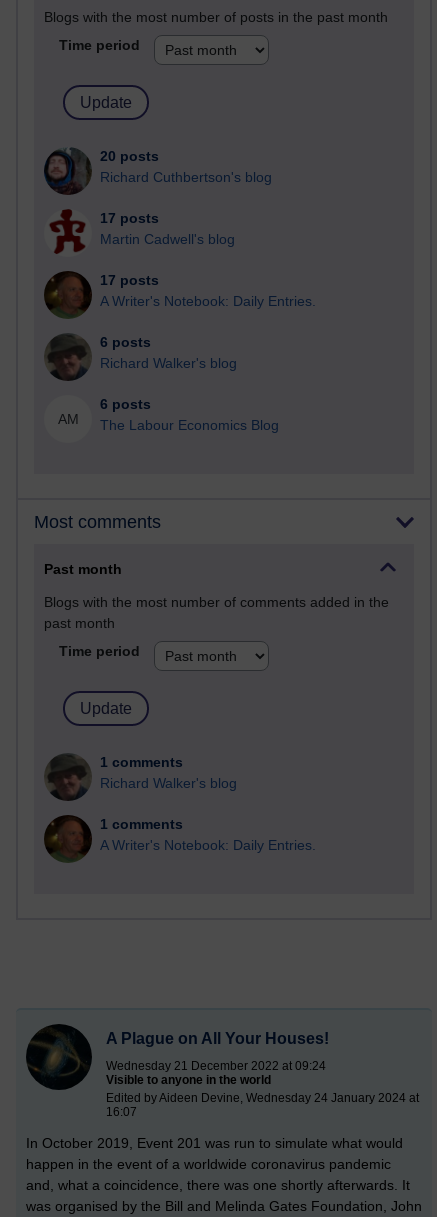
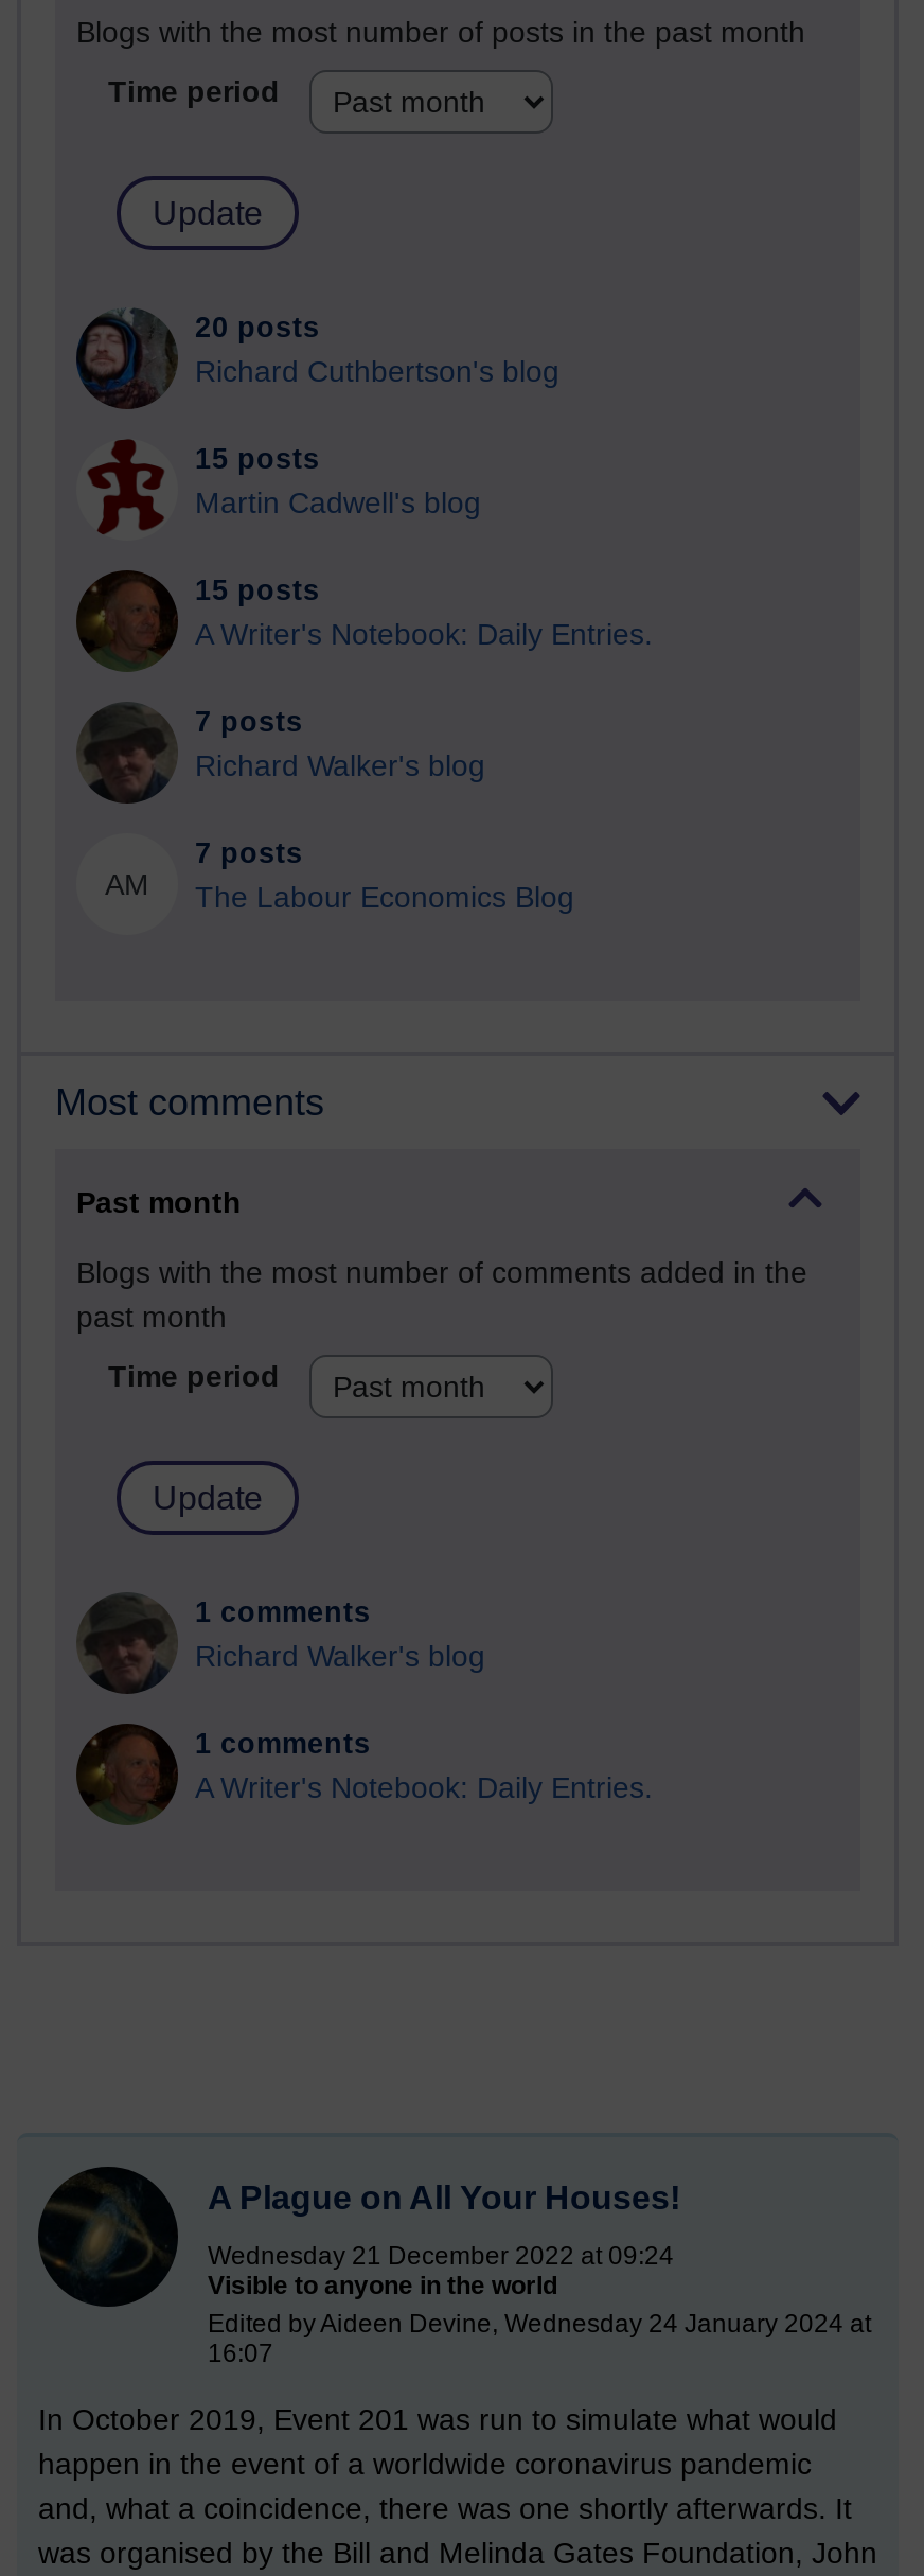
- 17 posts
+ 15 posts

- 17 posts
+ 15 posts

- 6 posts
+ 7 posts

- 6 posts
+ 7 posts
